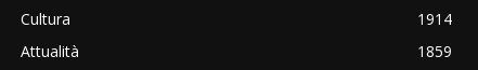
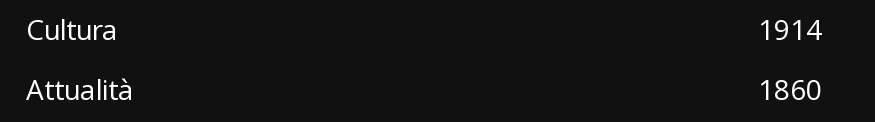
- 1859
+ 1860
